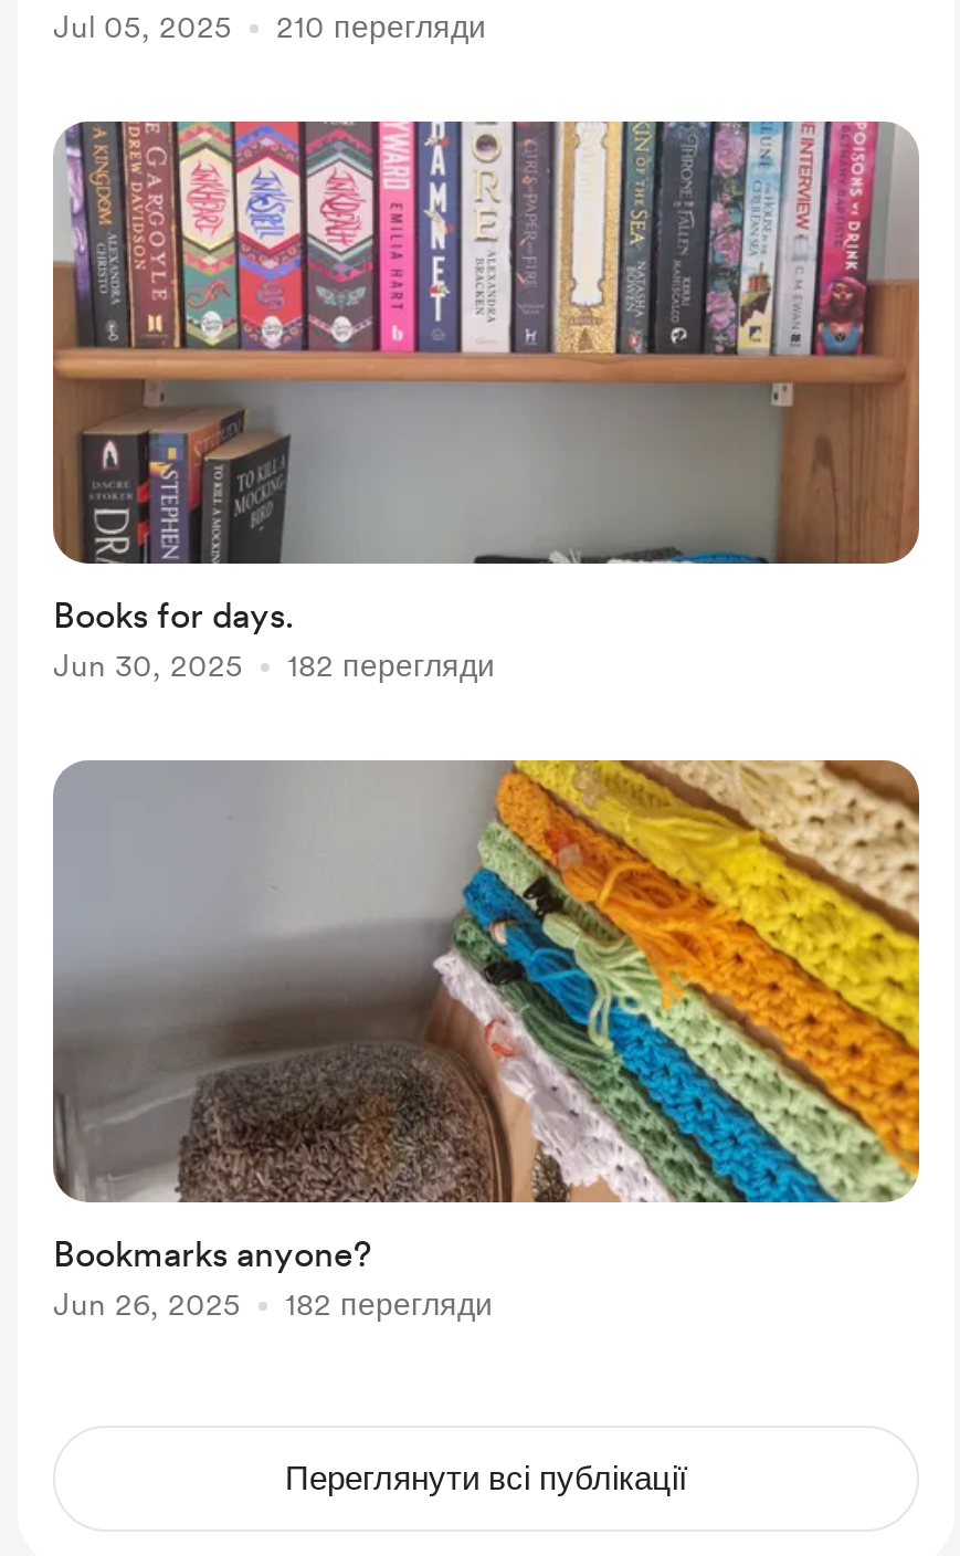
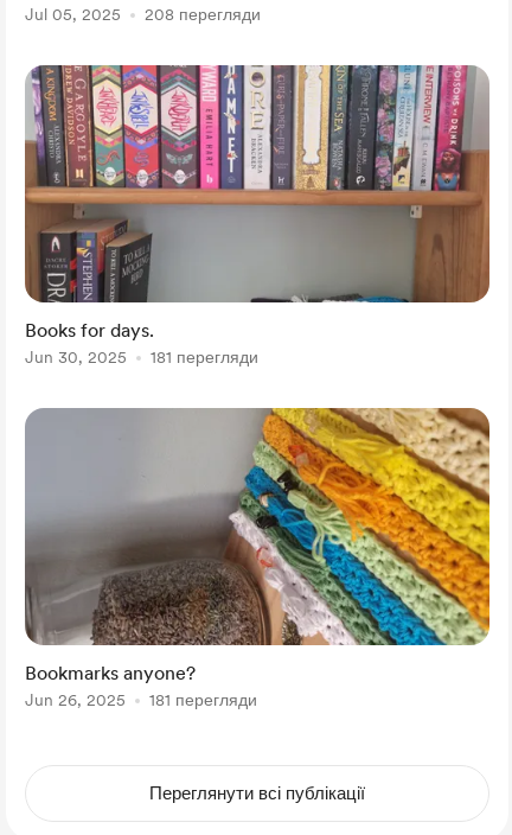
- Jul 05, 2025 210 перегляди
+ Jul 05, 2025 208 перегляди

- Jun 30, 2025 182 перегляди
+ Jun 30, 2025 181 перегляди

- Jun 26, 2025 182 перегляди
+ Jun 26, 2025 181 перегляди
